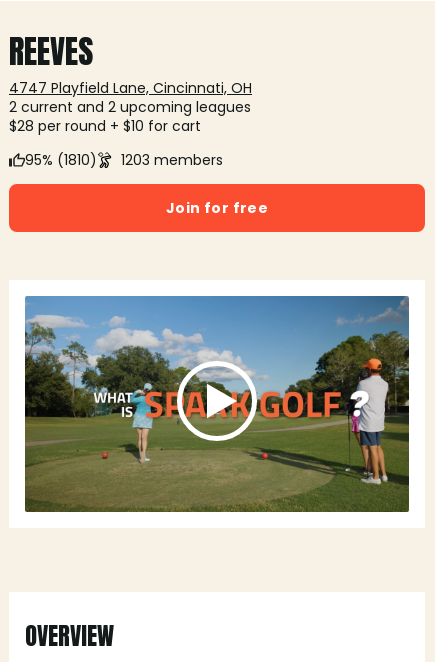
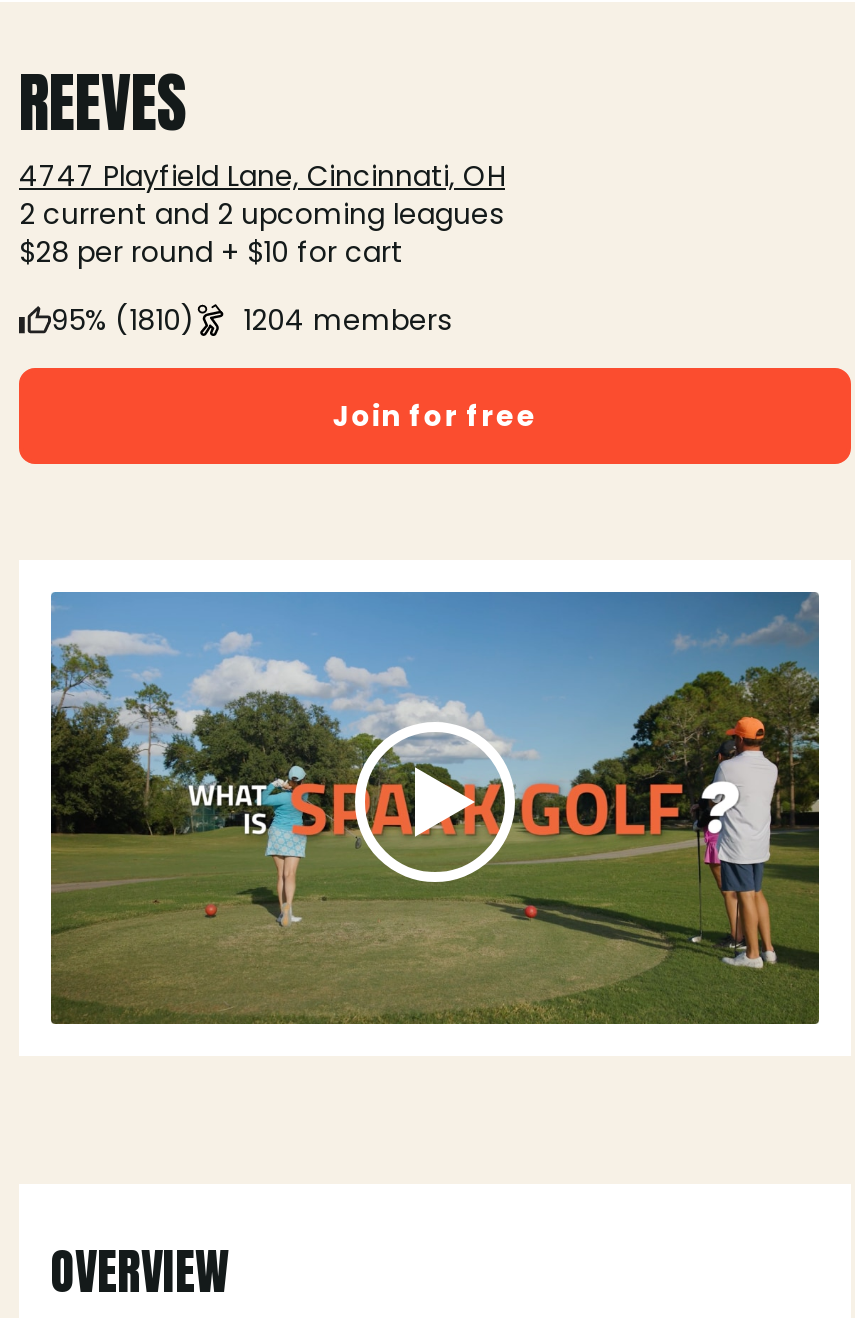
- 95% (1810) 1203 members
+ 95% (1810) 1204 members
